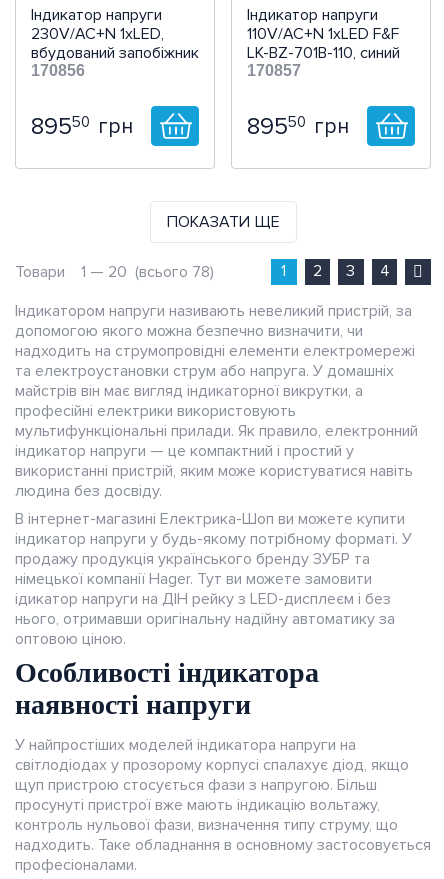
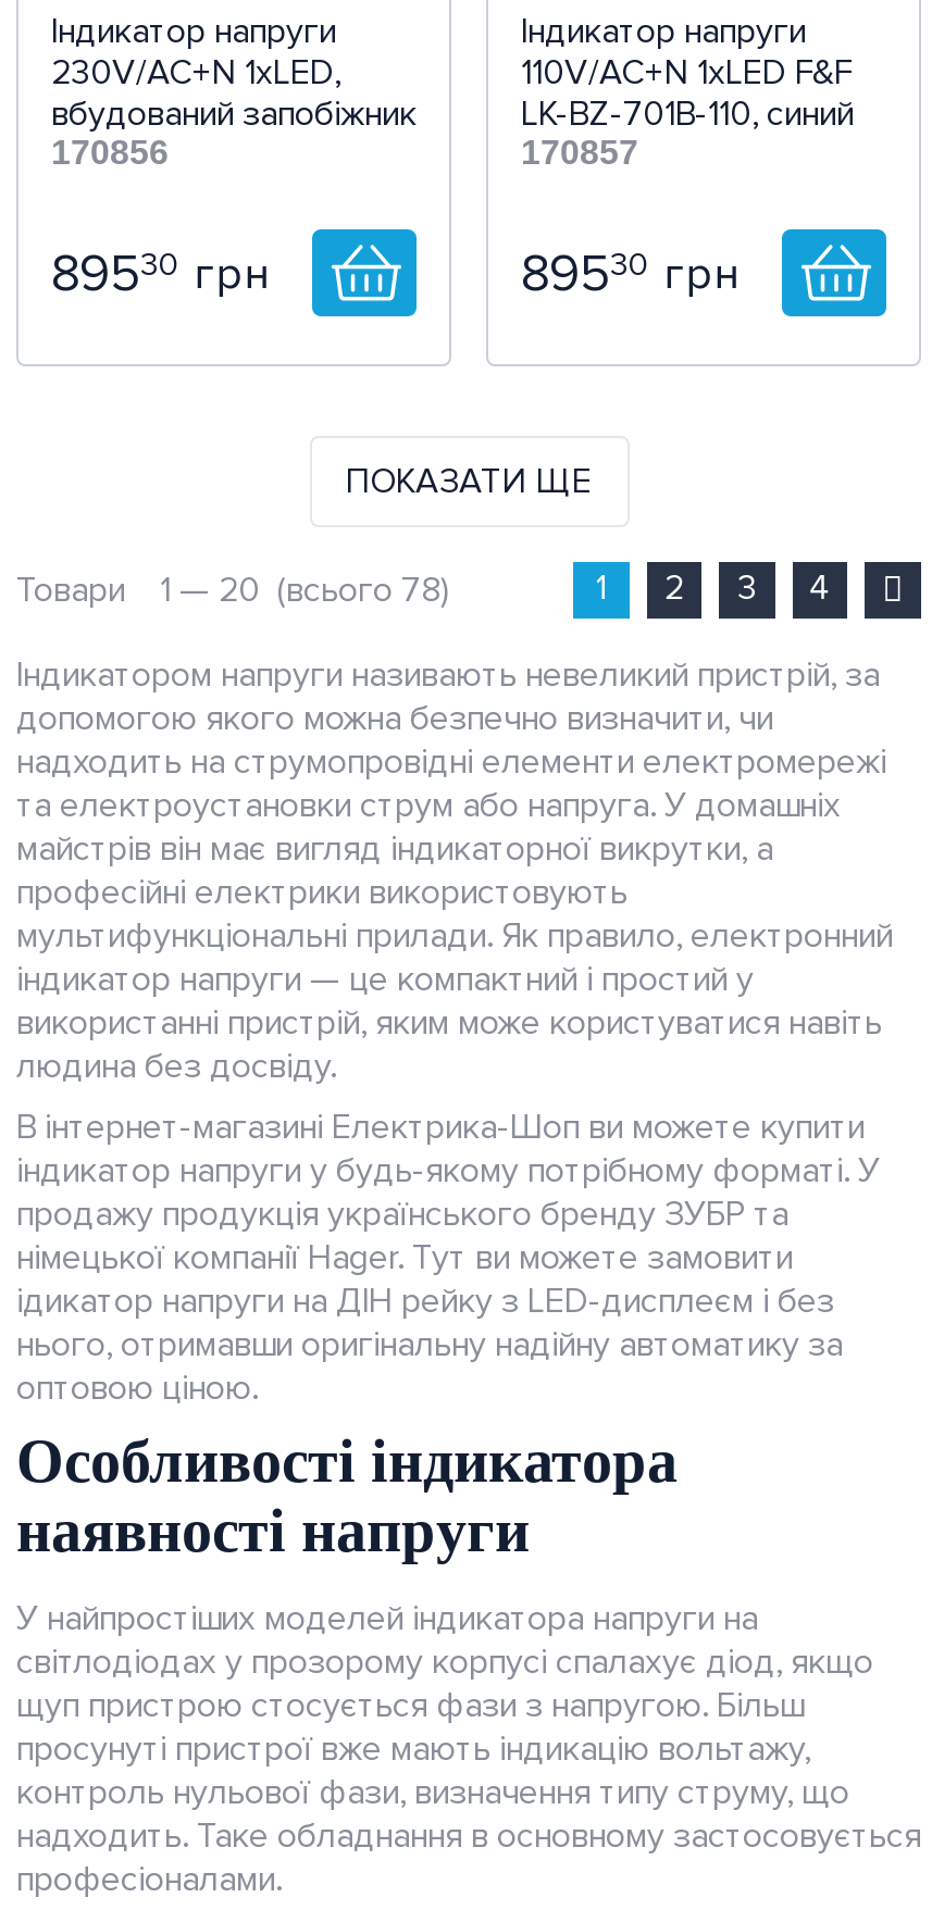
- 89550 грн
+ 89530 грн

- 89550 грн
+ 89530 грн
